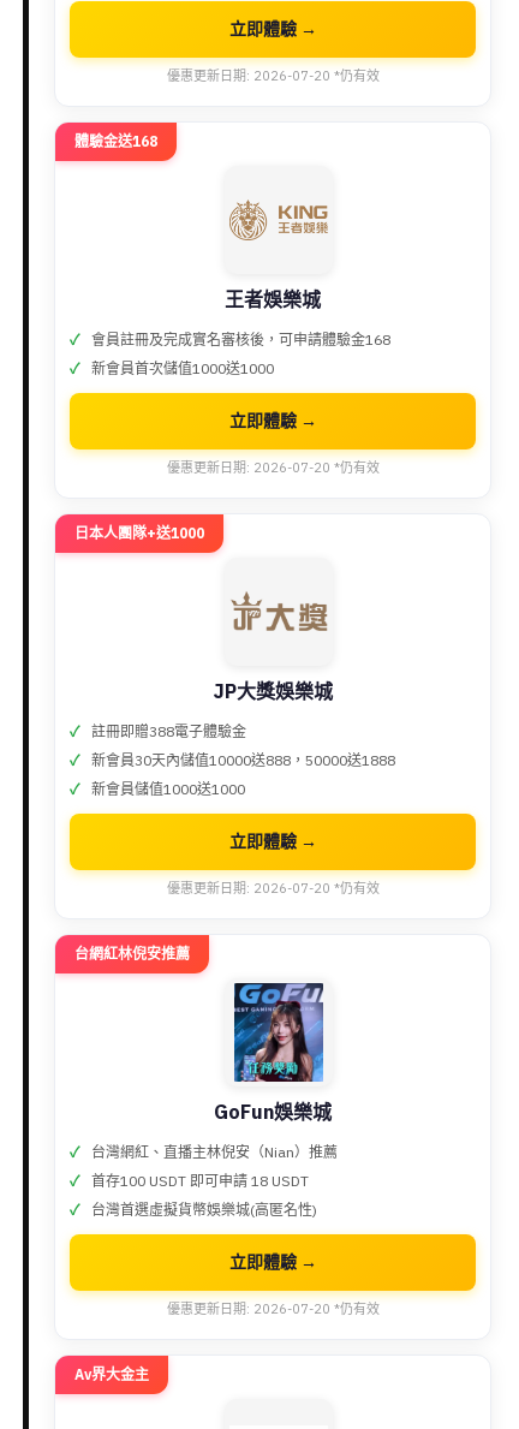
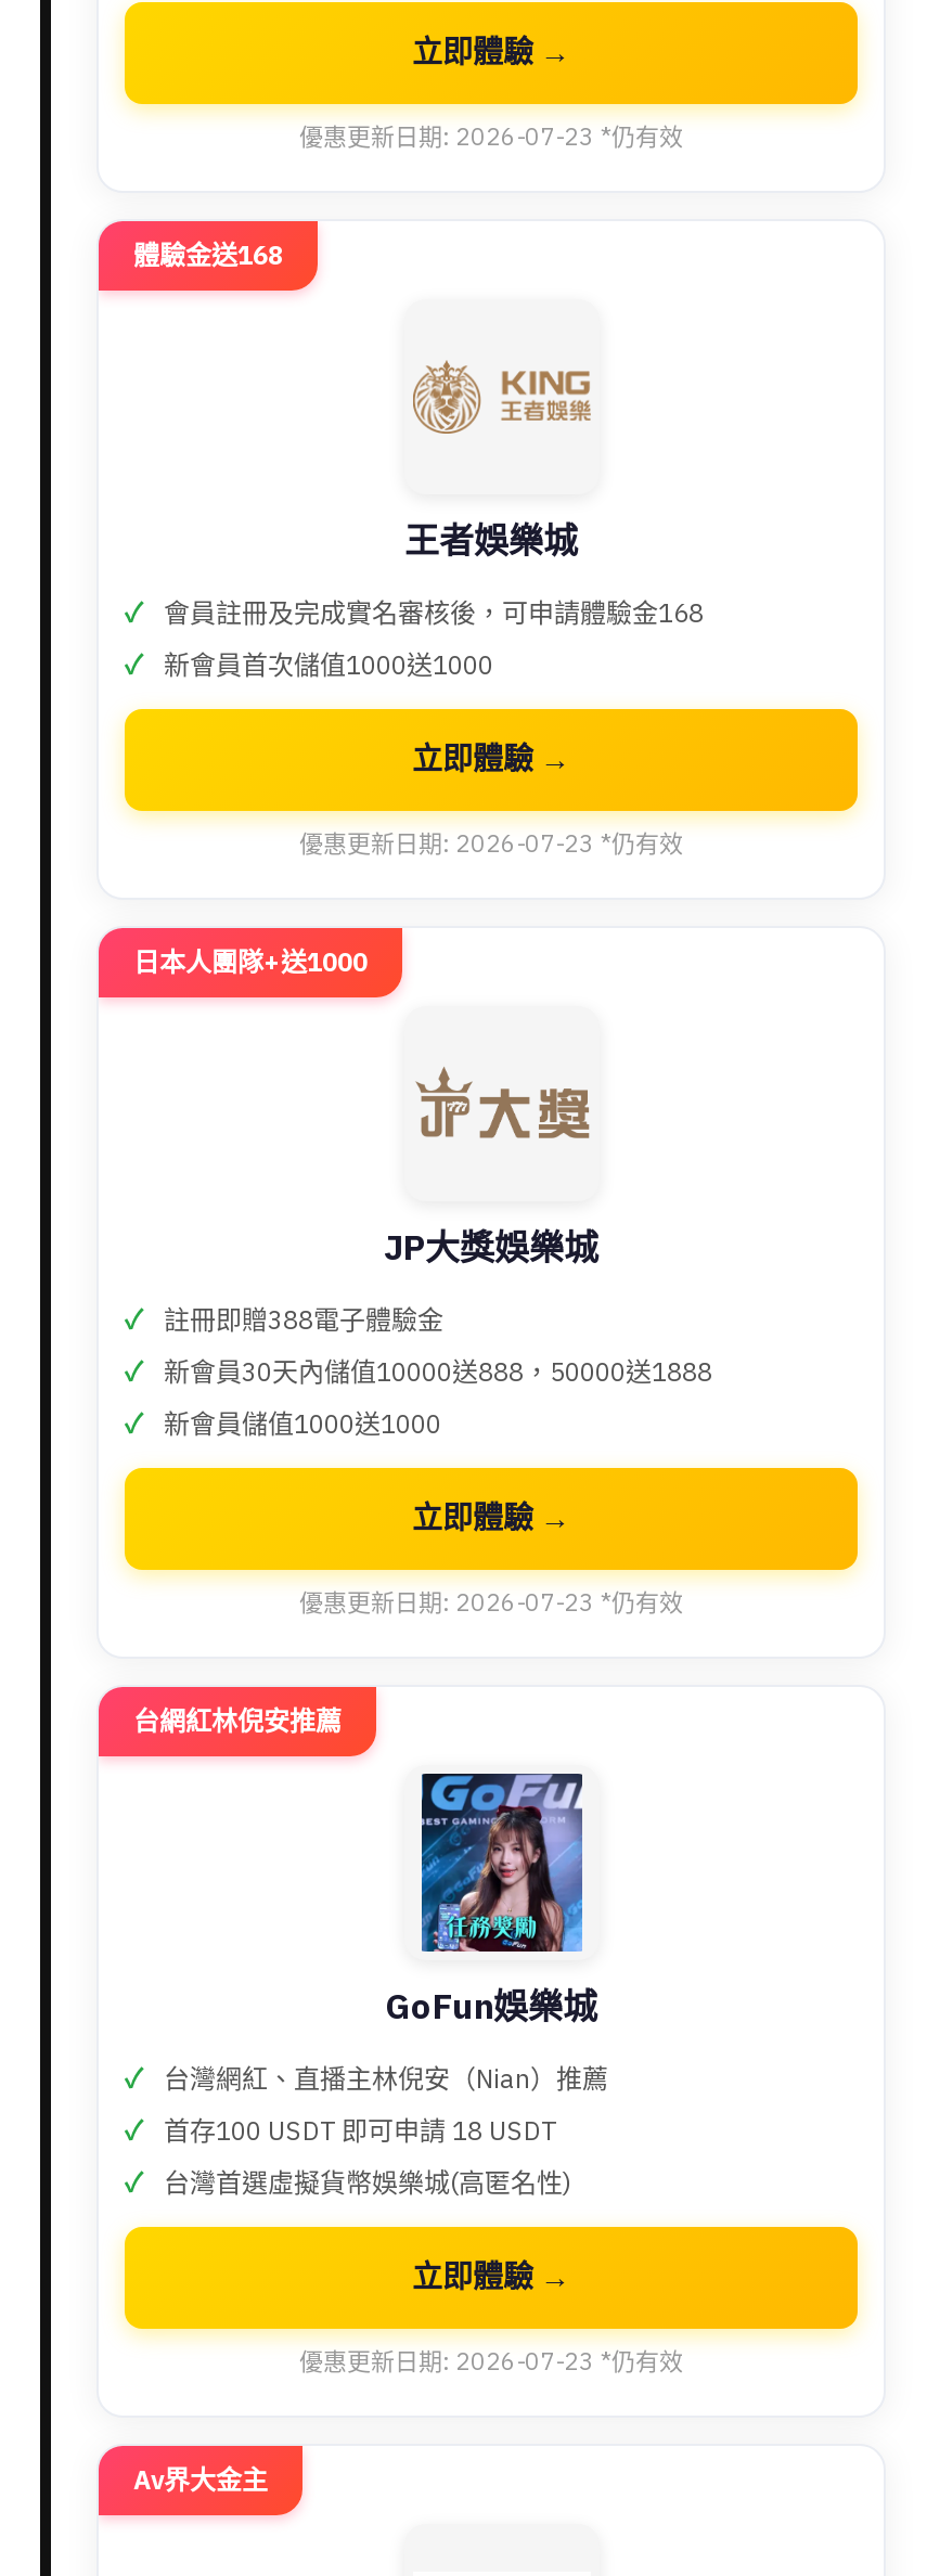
- 優惠更新日期: 2026-07-20 *仍有效
+ 優惠更新日期: 2026-07-23 *仍有效

- 優惠更新日期: 2026-07-20 *仍有效
+ 優惠更新日期: 2026-07-23 *仍有效

- 優惠更新日期: 2026-07-20 *仍有效
+ 優惠更新日期: 2026-07-23 *仍有效

- 優惠更新日期: 2026-07-20 *仍有效
+ 優惠更新日期: 2026-07-23 *仍有效
